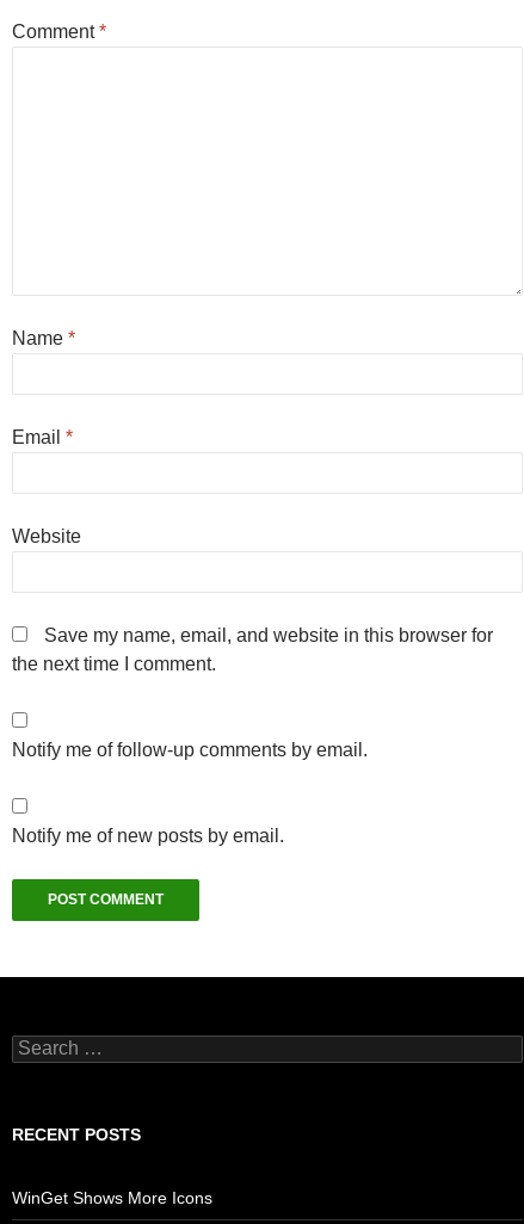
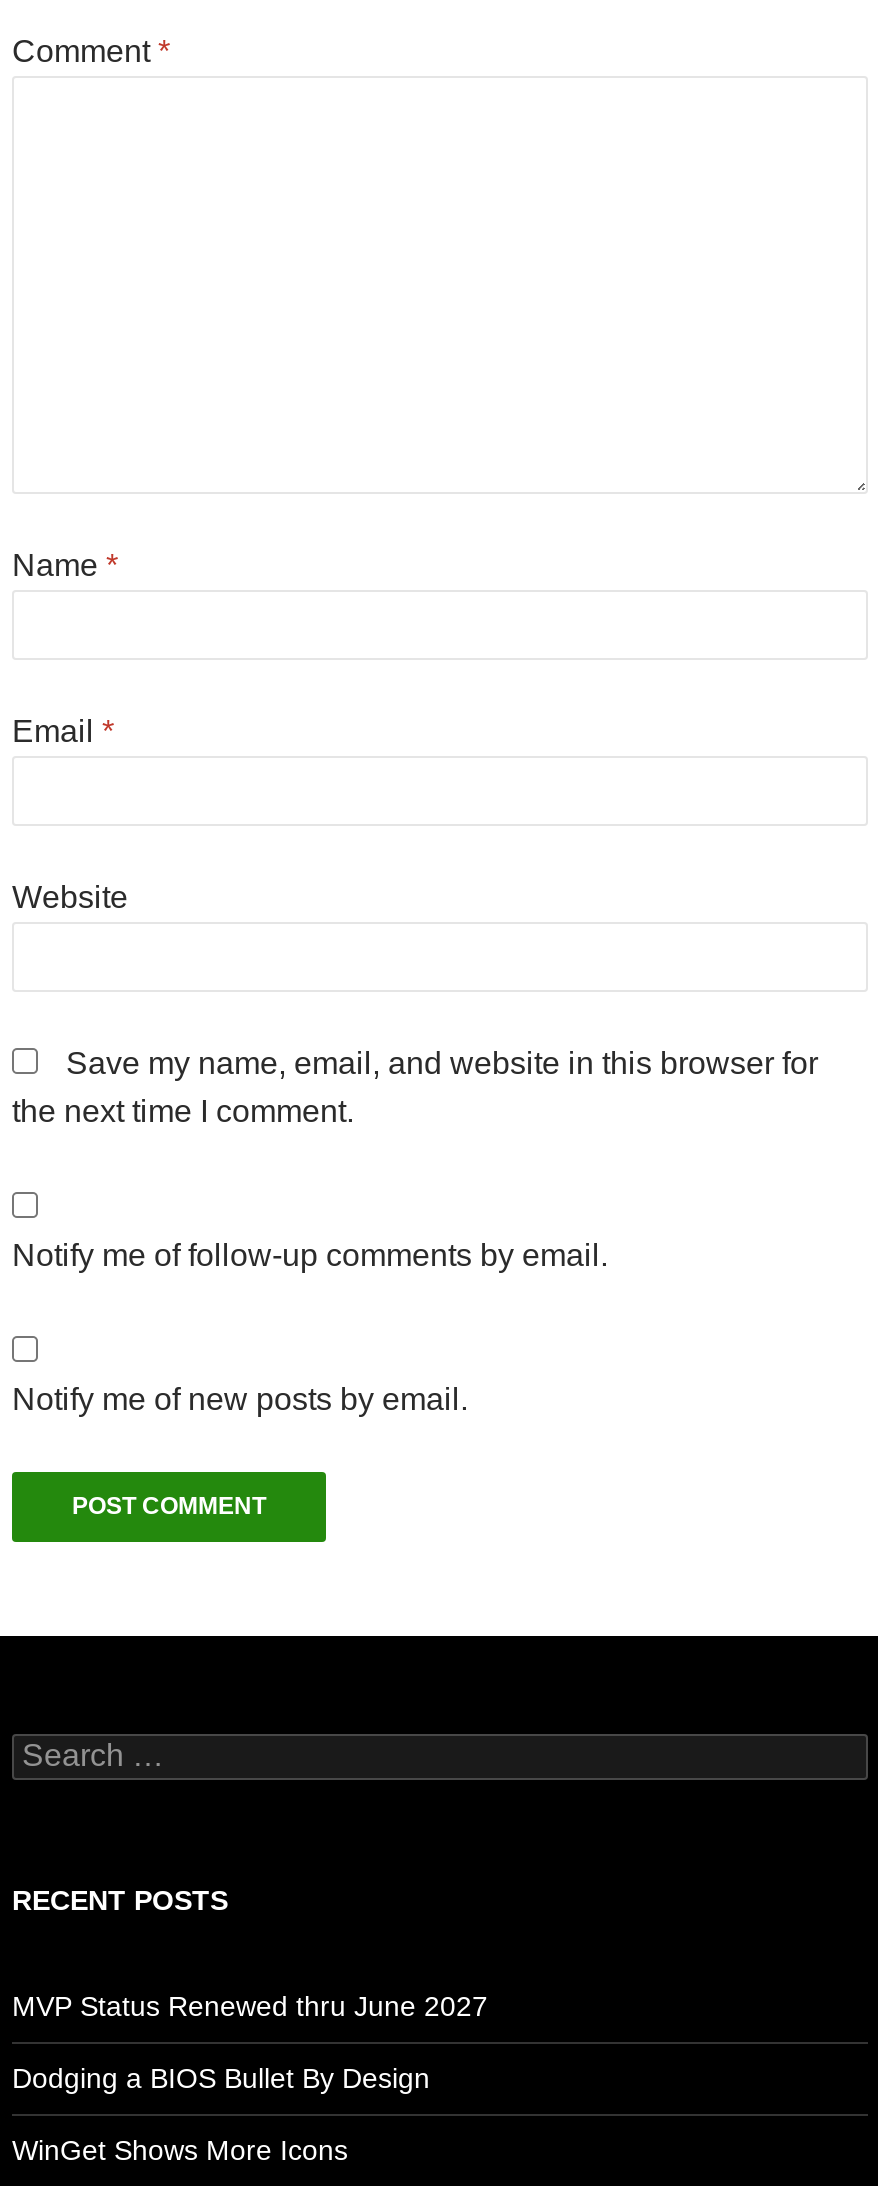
+ MVP Status Renewed thru June 2027
+ Dodging a BIOS Bullet By Design
